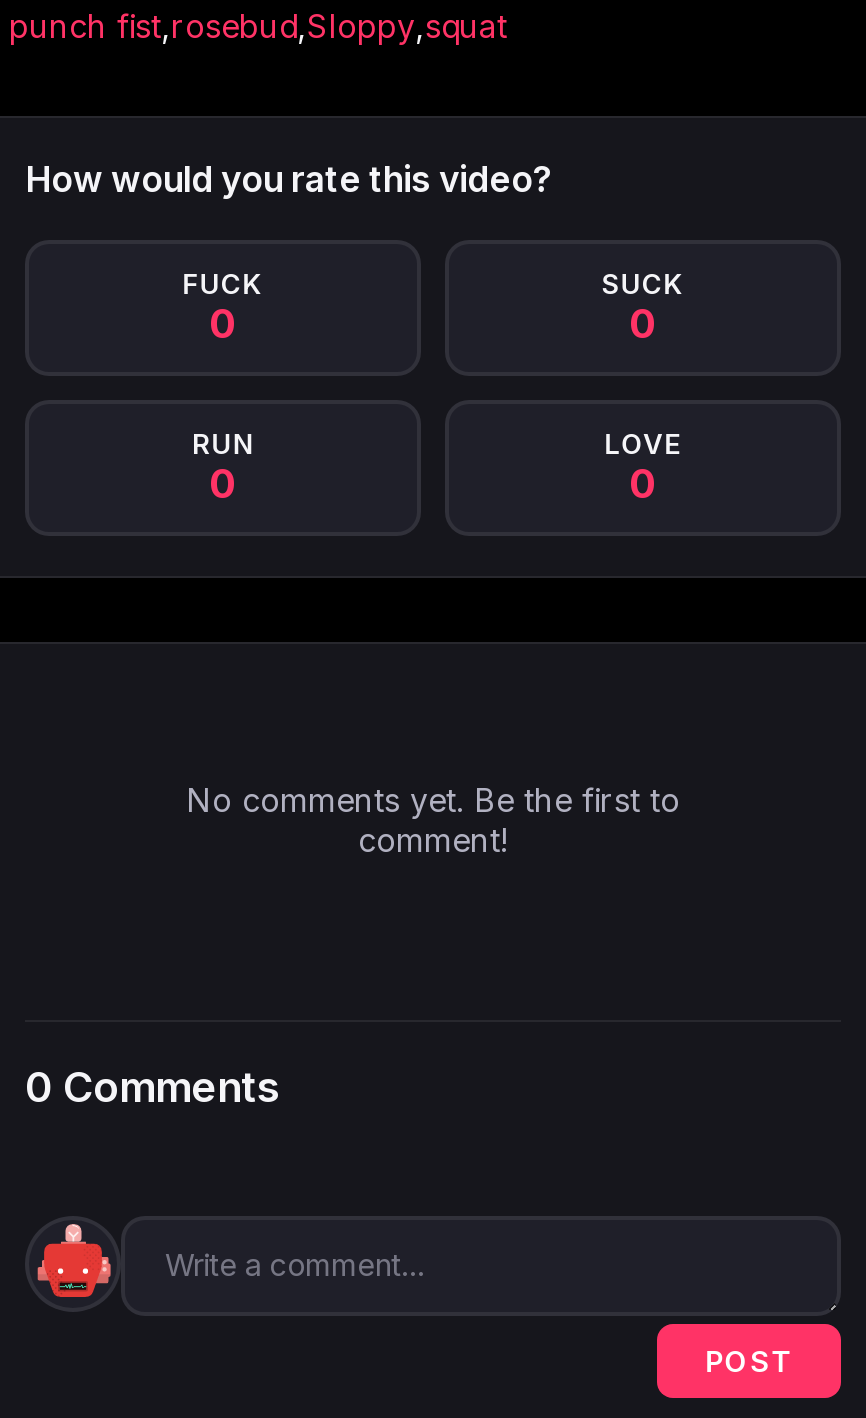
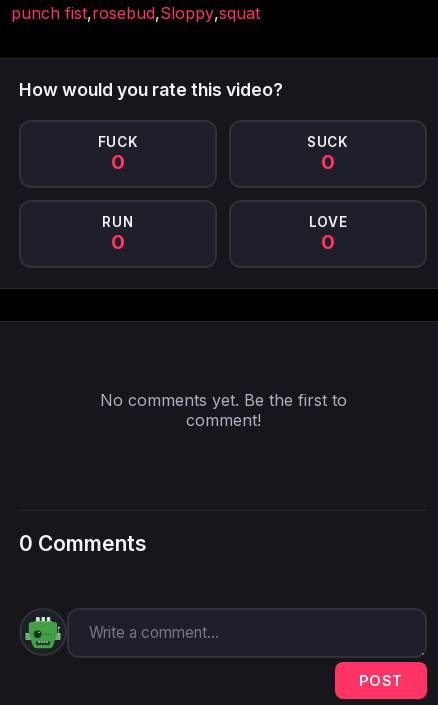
- [image]
+ [image]
